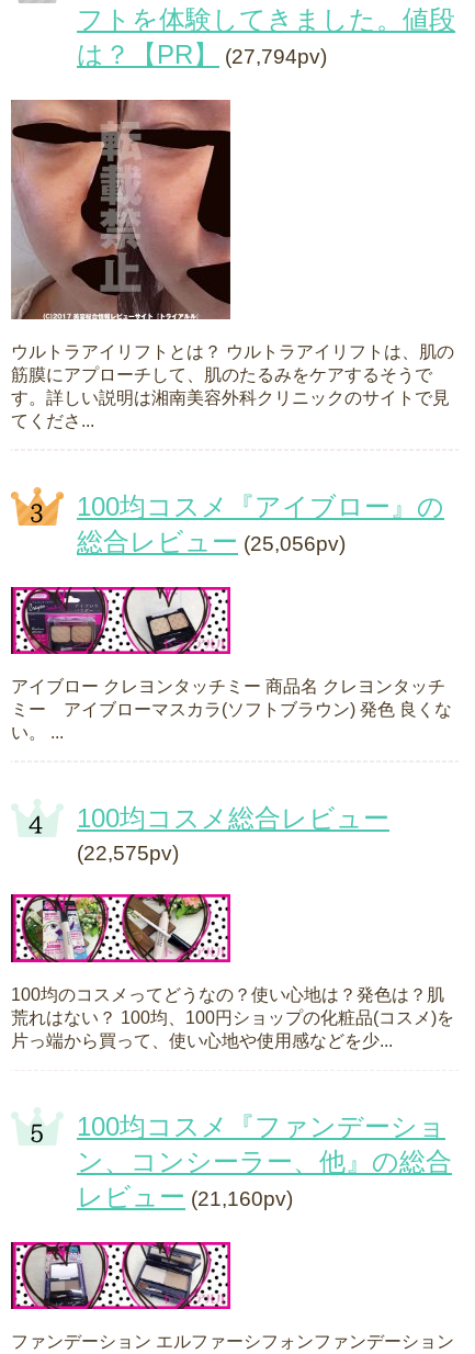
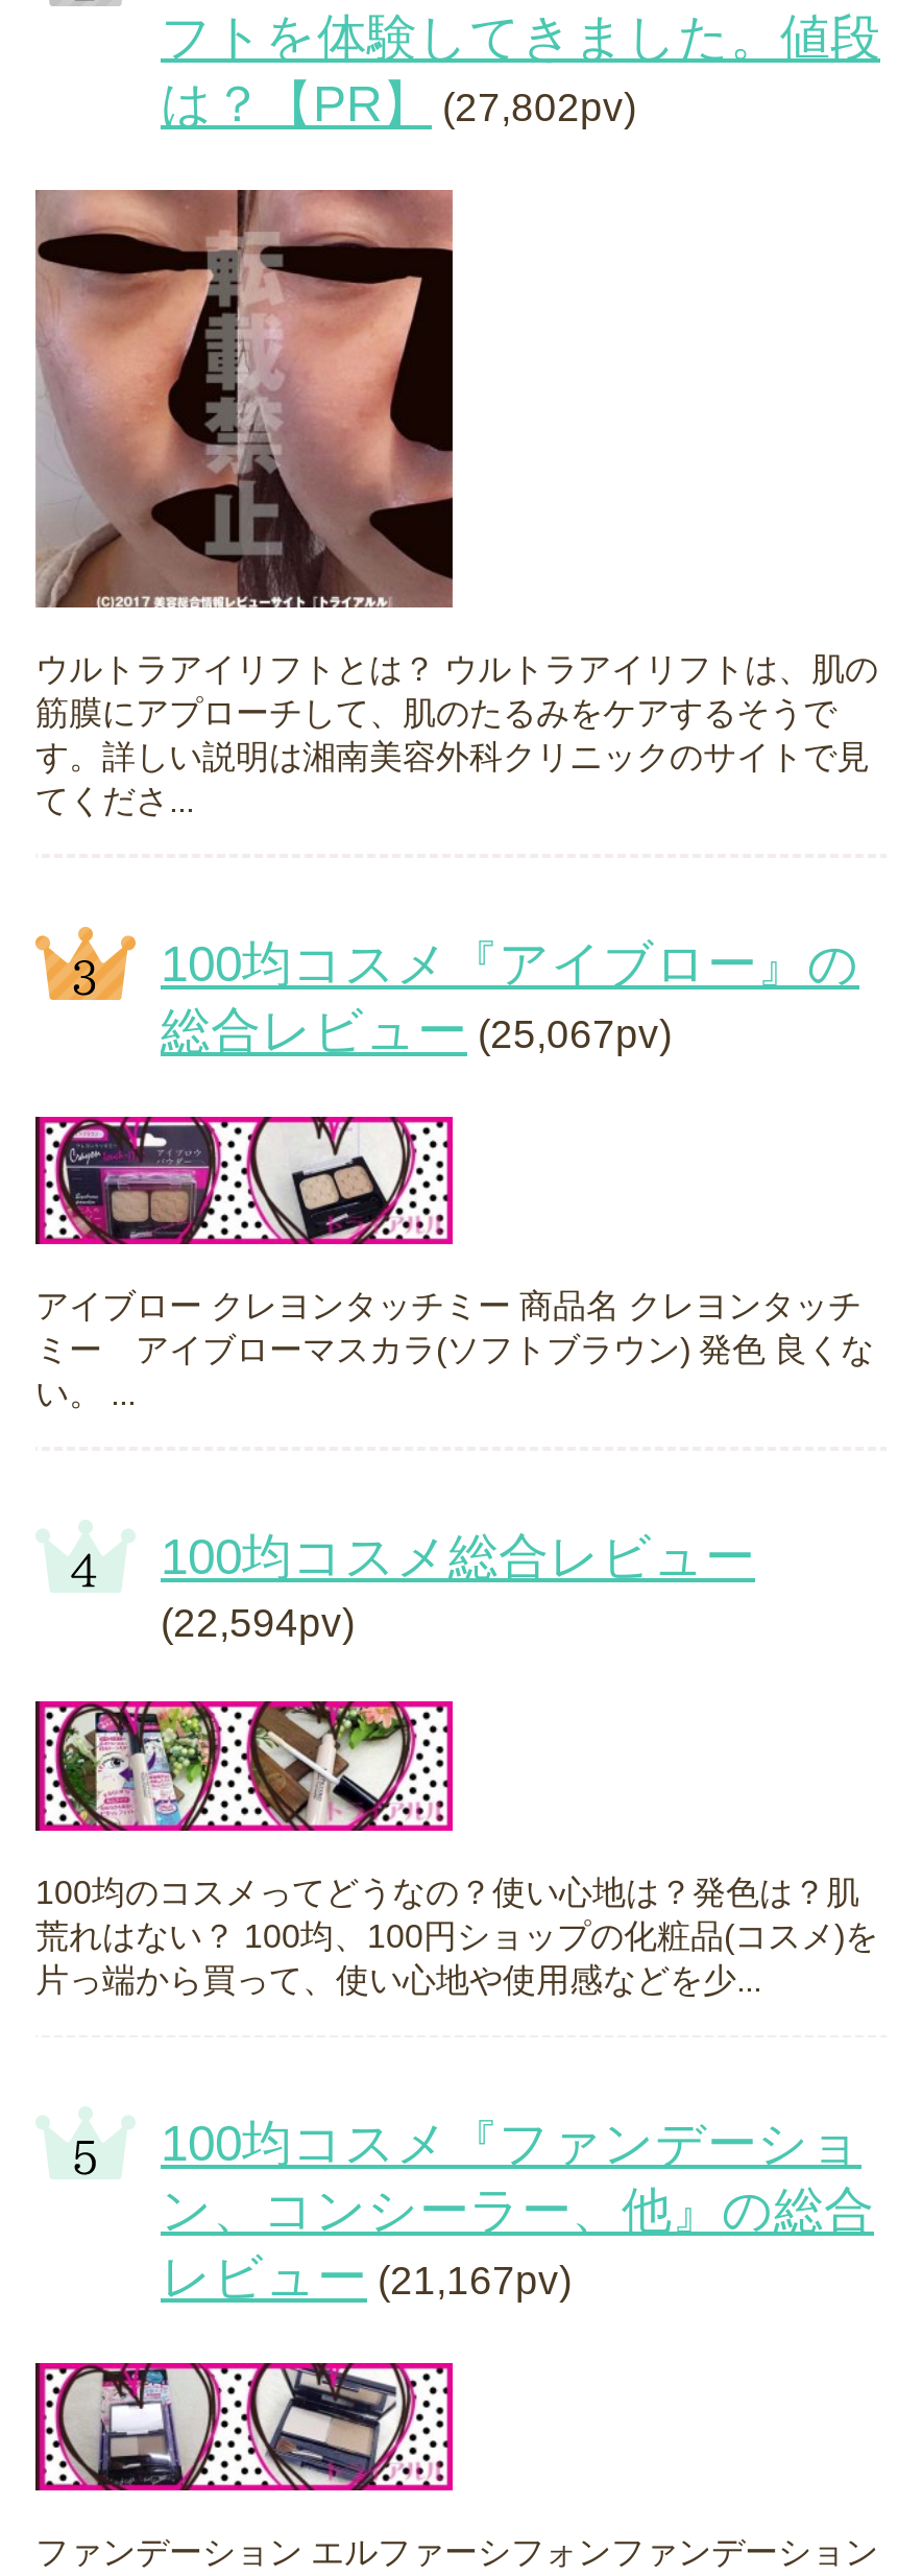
- は？【PR】(27,794pv)
+ は？【PR】(27,802pv)

- 総合レビュー(25,056pv)
+ 総合レビュー(25,067pv)

- (22,575pv)
+ (22,594pv)

- レビュー(21,160pv)
+ レビュー(21,167pv)
